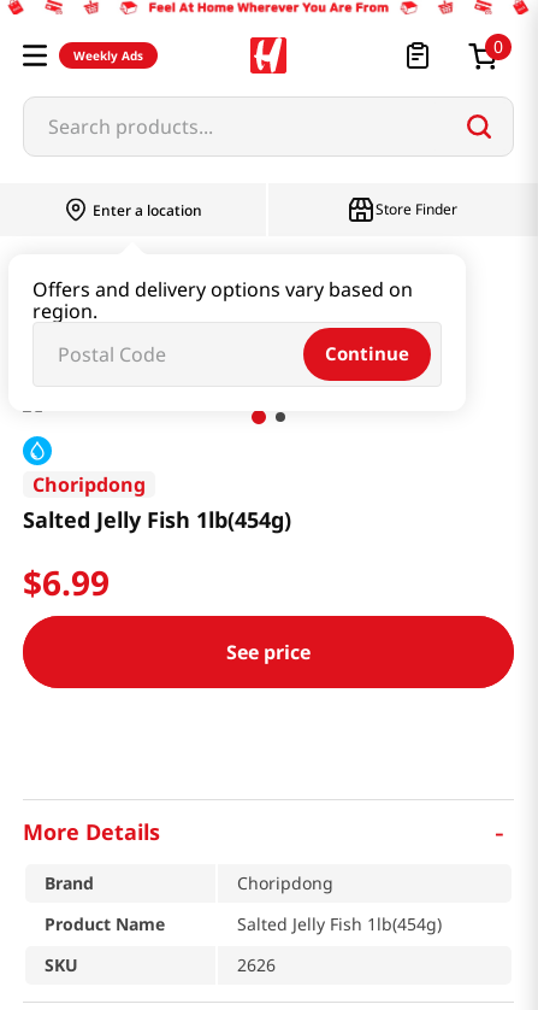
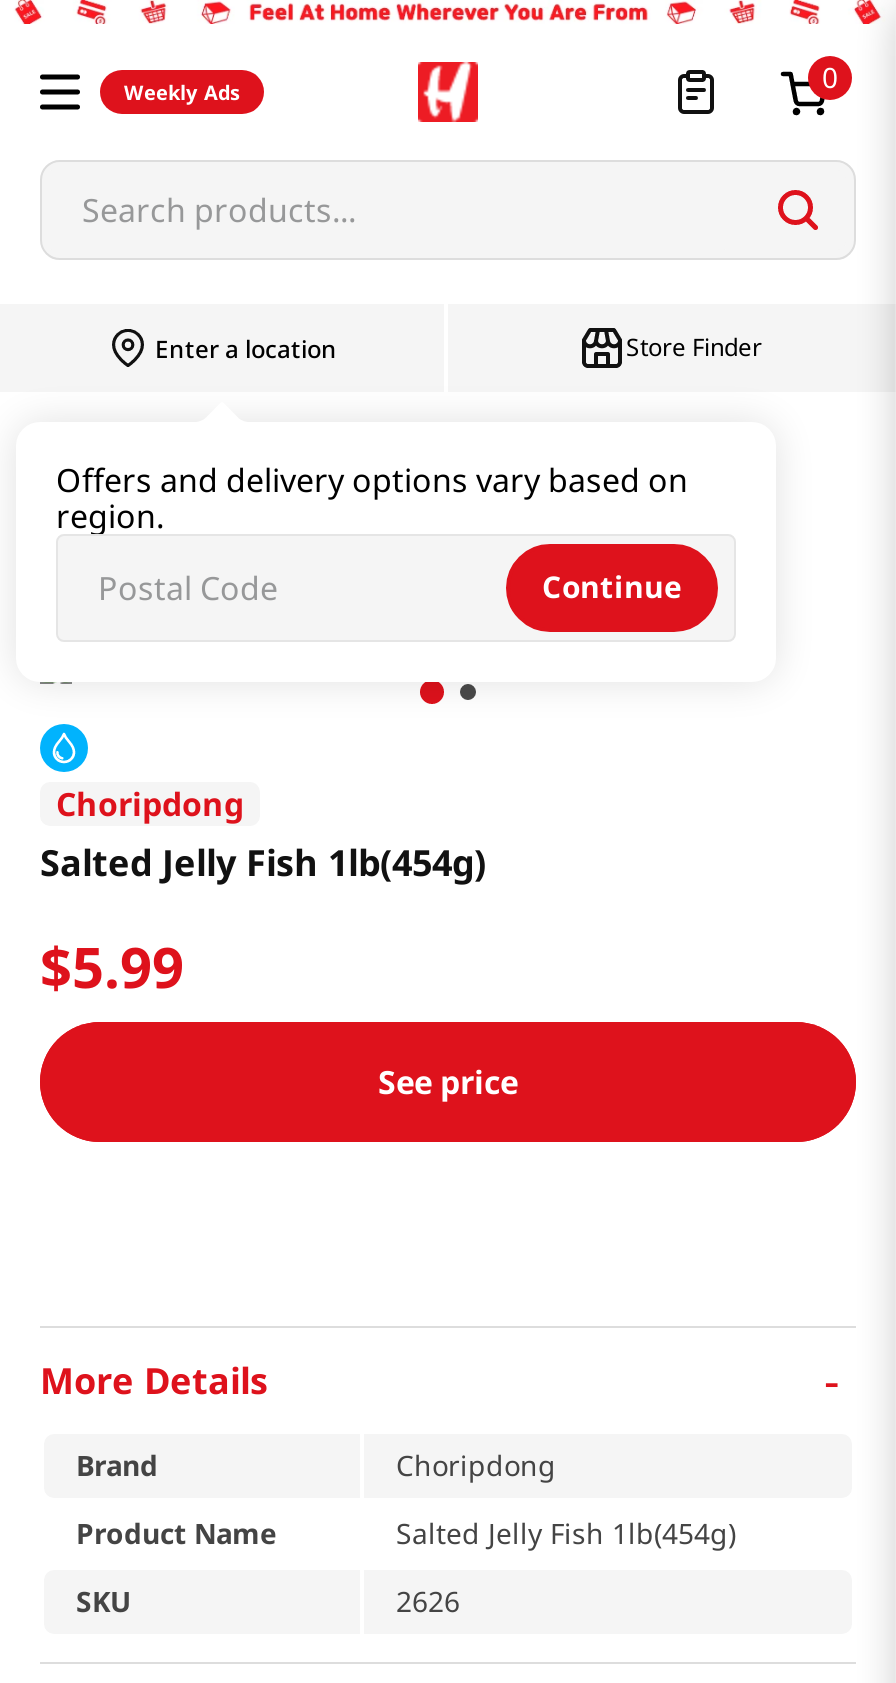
- $6.99
+ $5.99
